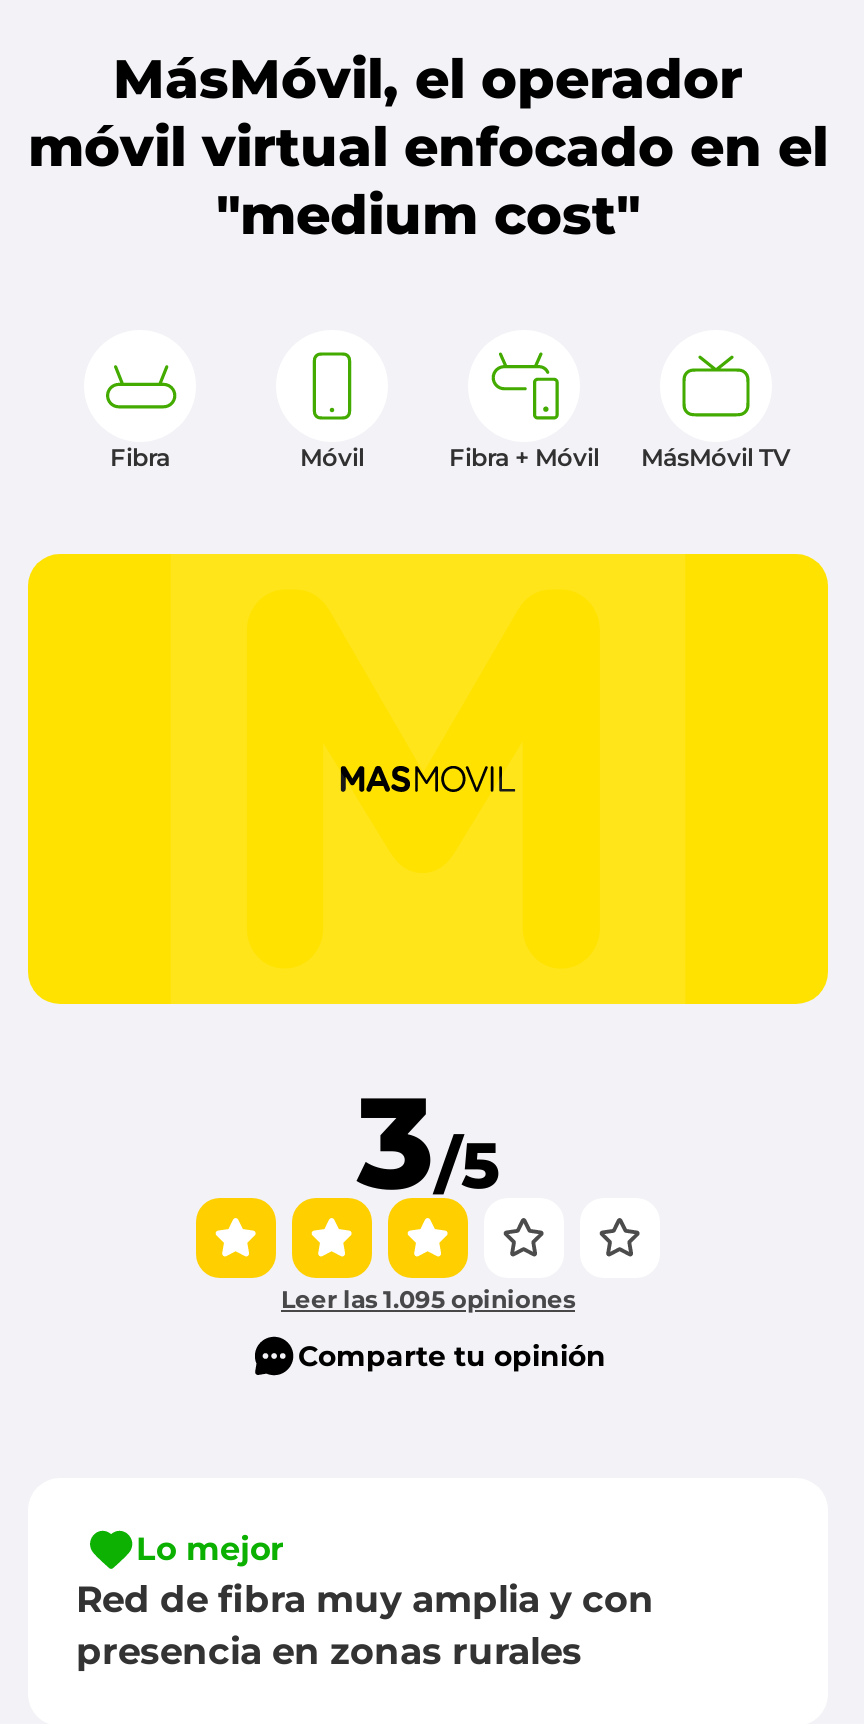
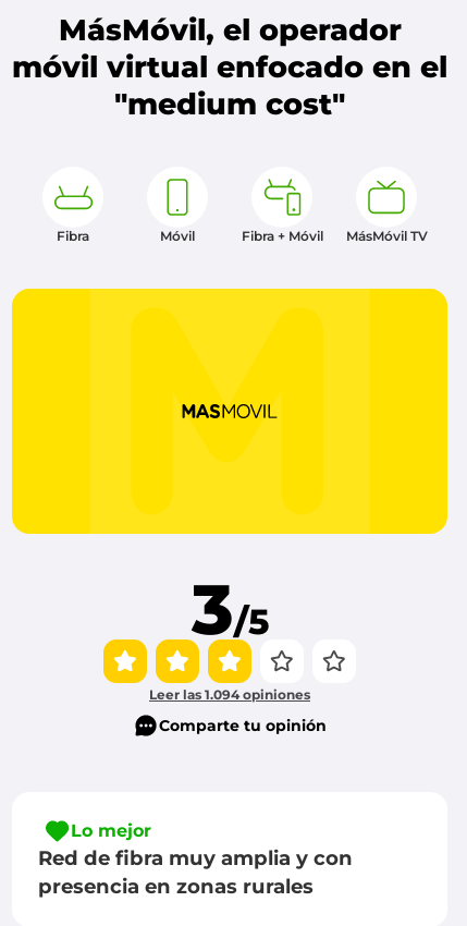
- Leer las 1.095 opiniones
+ Leer las 1.094 opiniones
